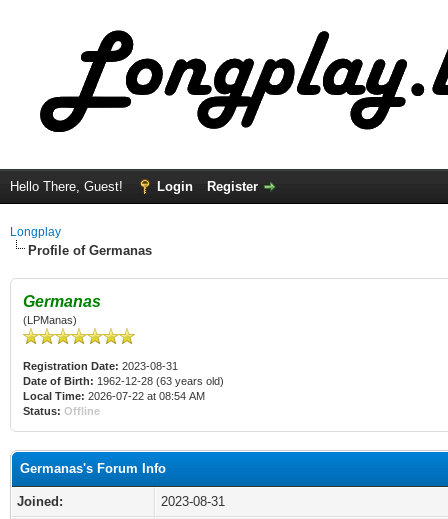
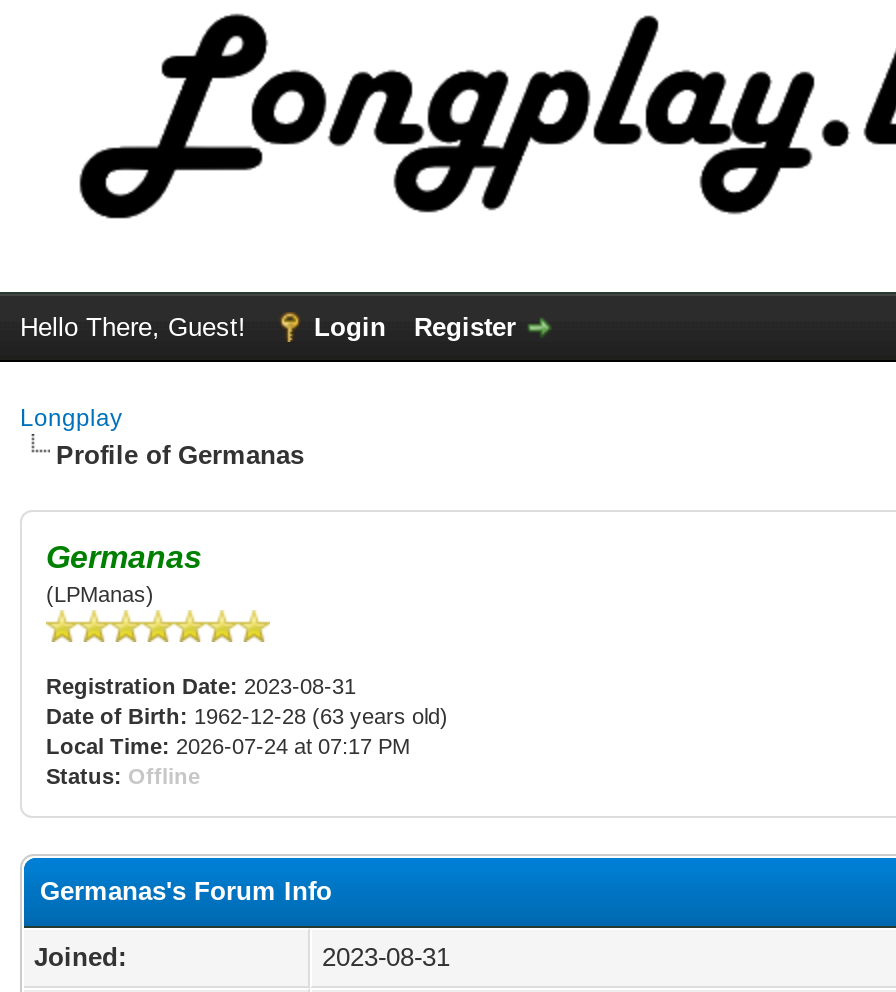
- Local Time: 2026-07-22 at 08:54 AM
+ Local Time: 2026-07-24 at 07:17 PM
